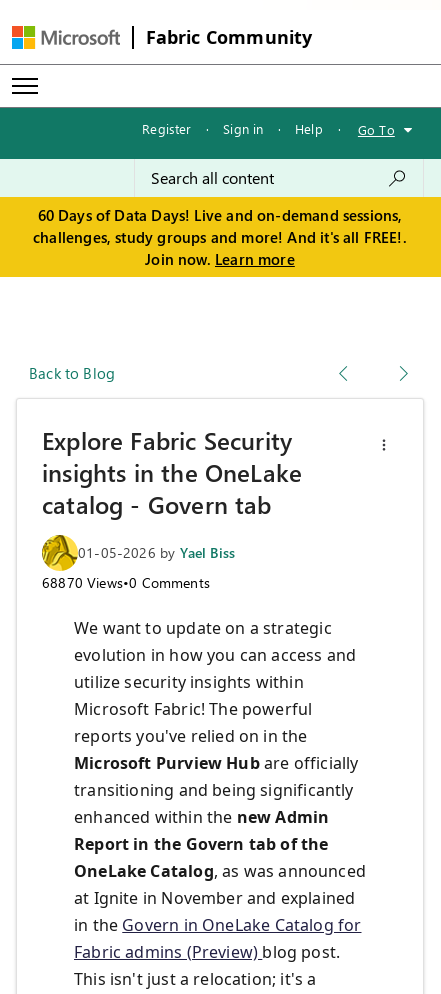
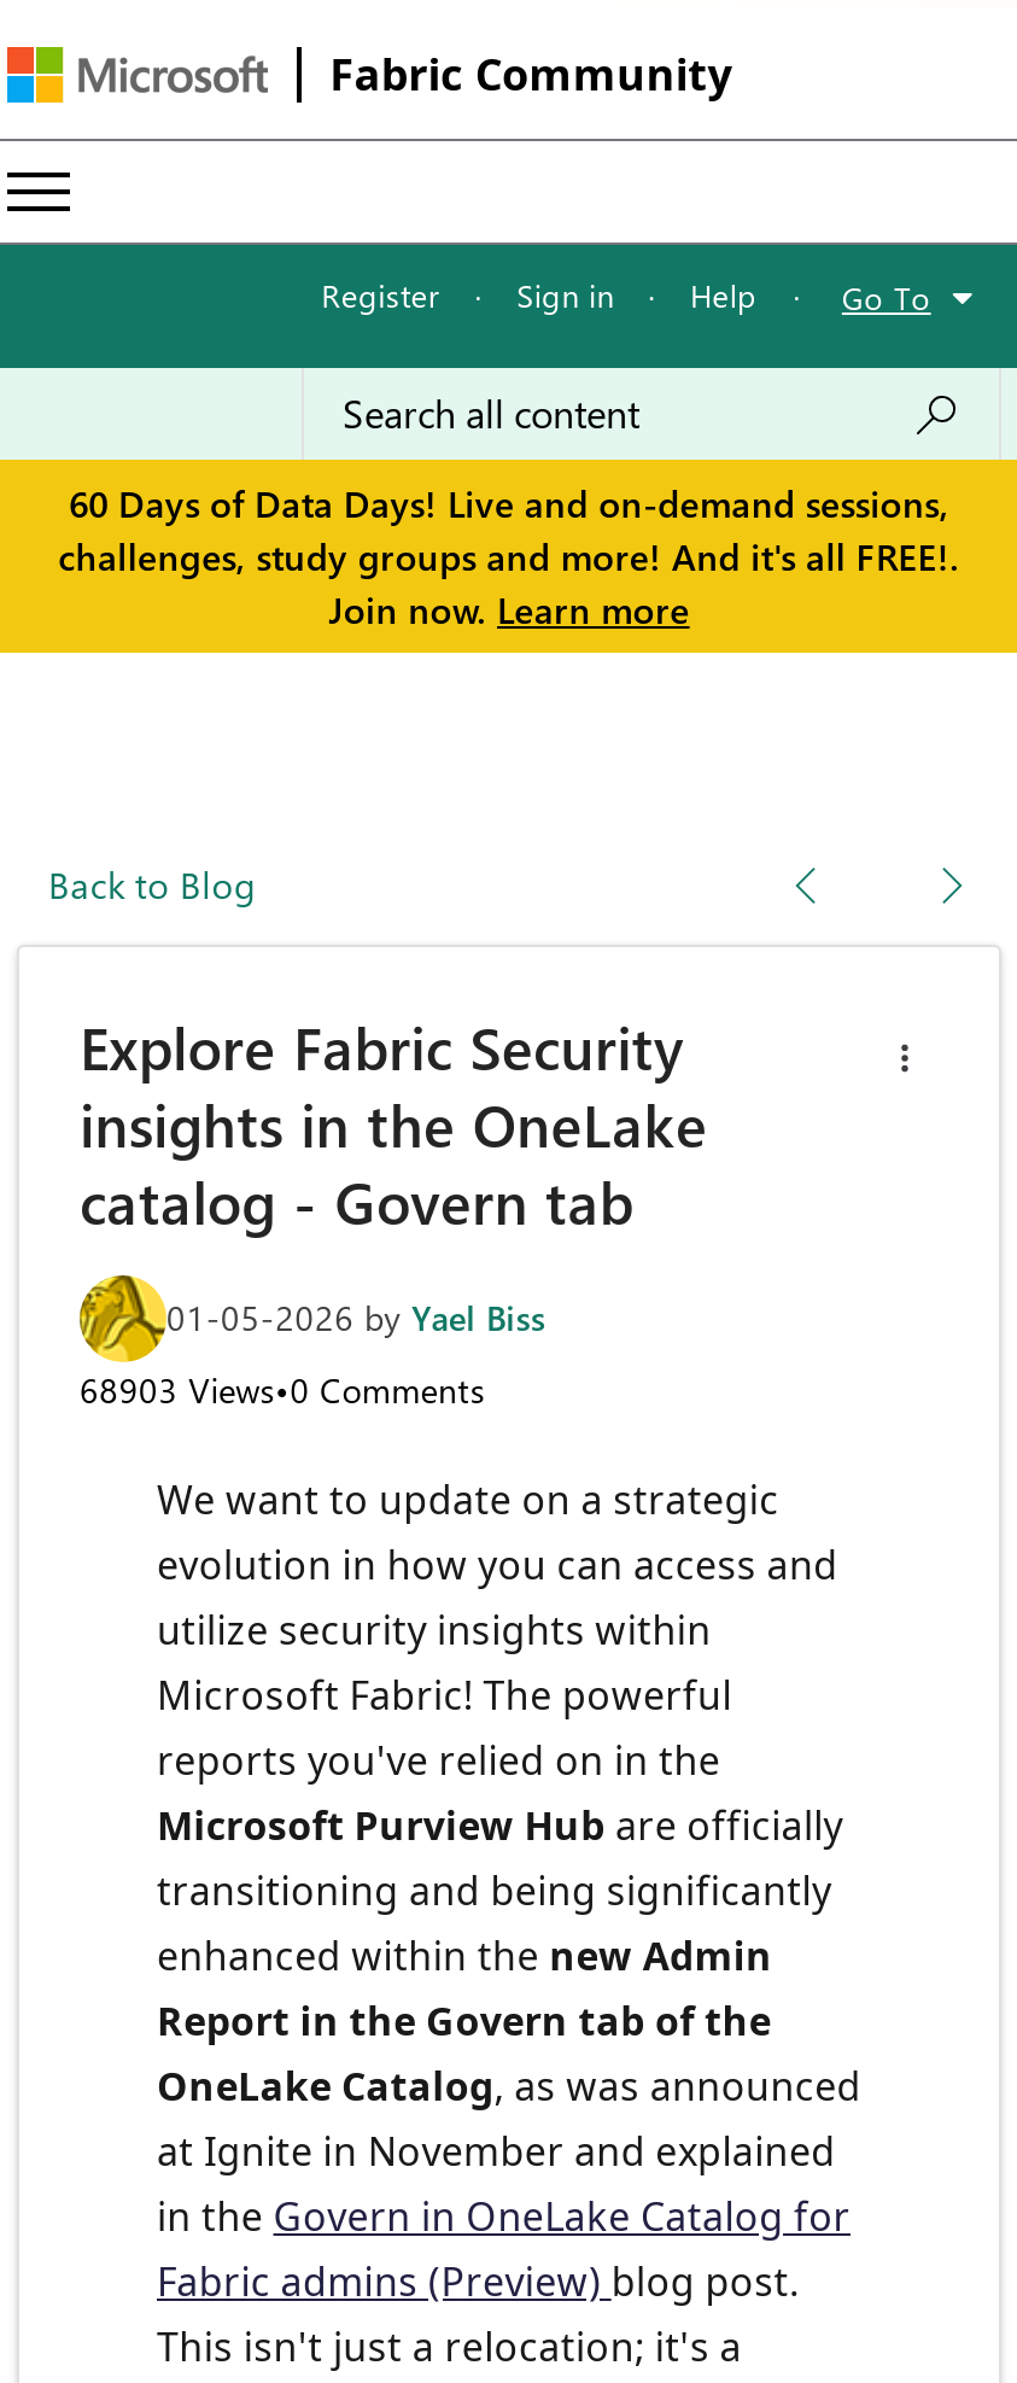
- 68870 Views•0 Comments
+ 68903 Views•0 Comments
